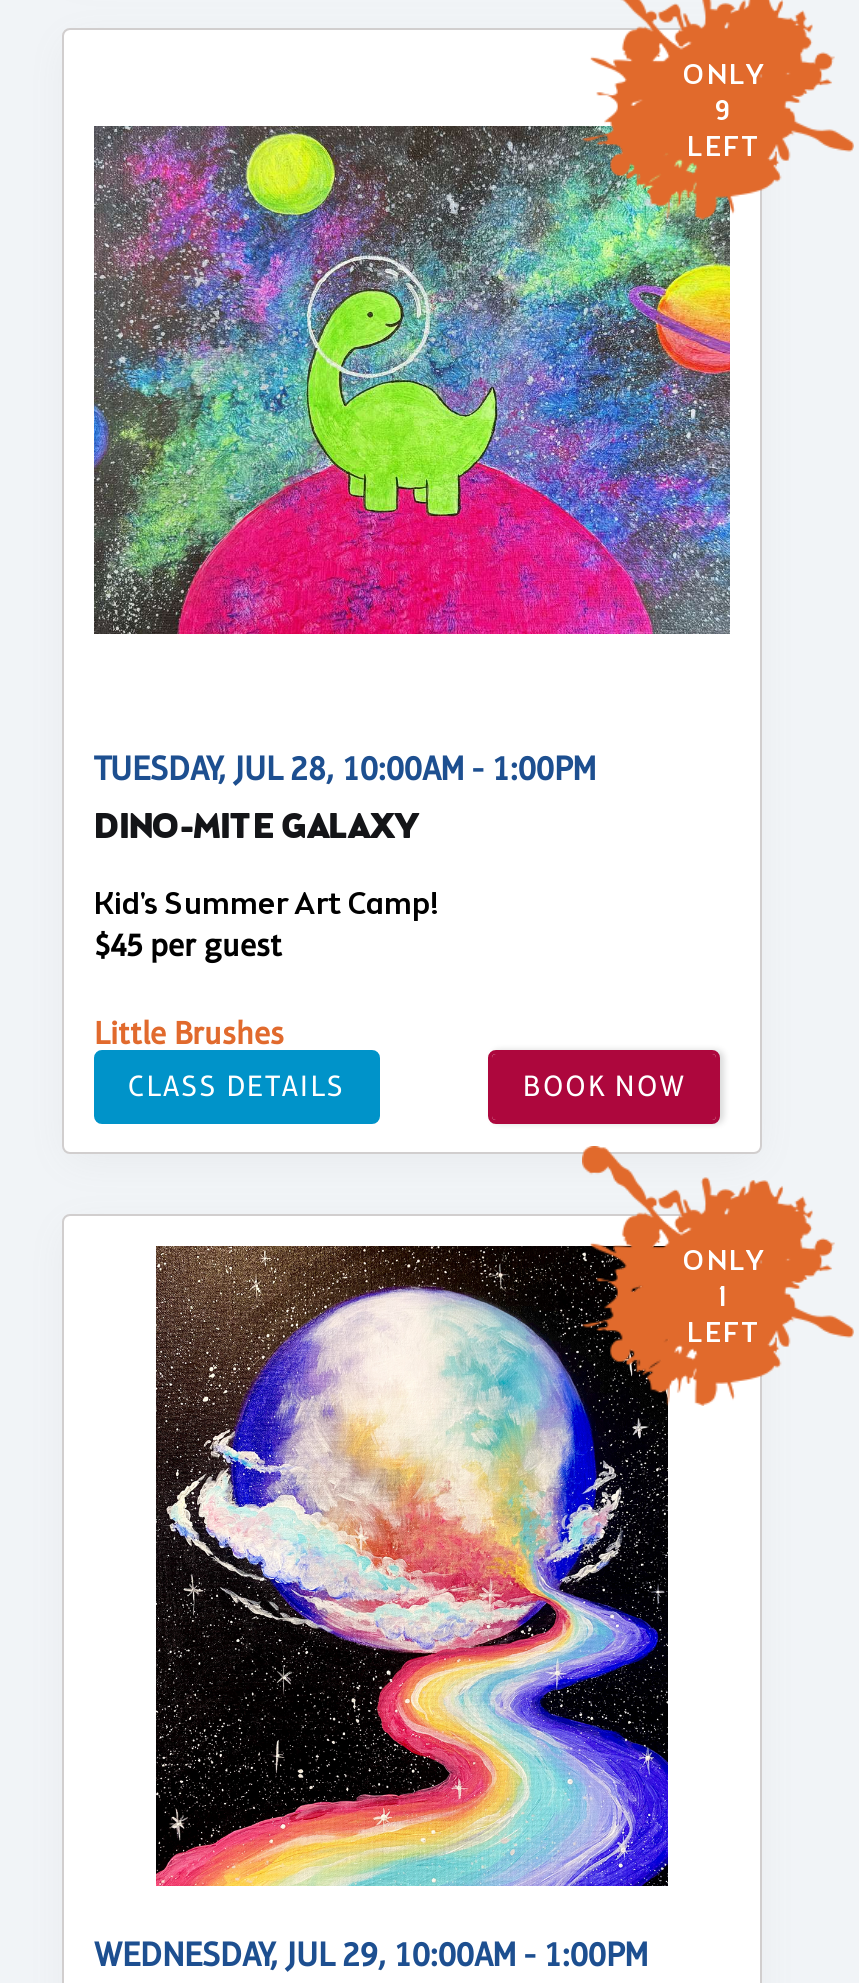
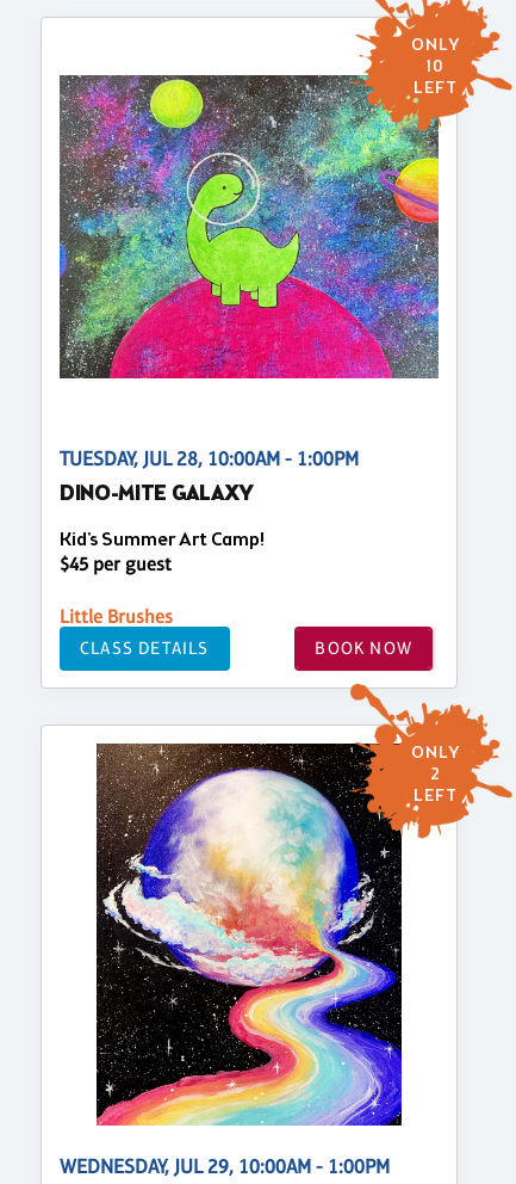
- 9
+ 10

- 1
+ 2
